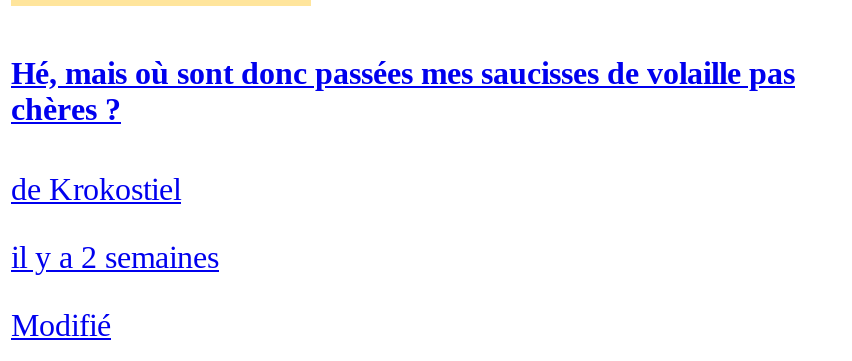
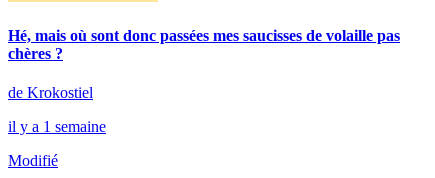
- il y a 2 semaines
+ il y a 1 semaine
